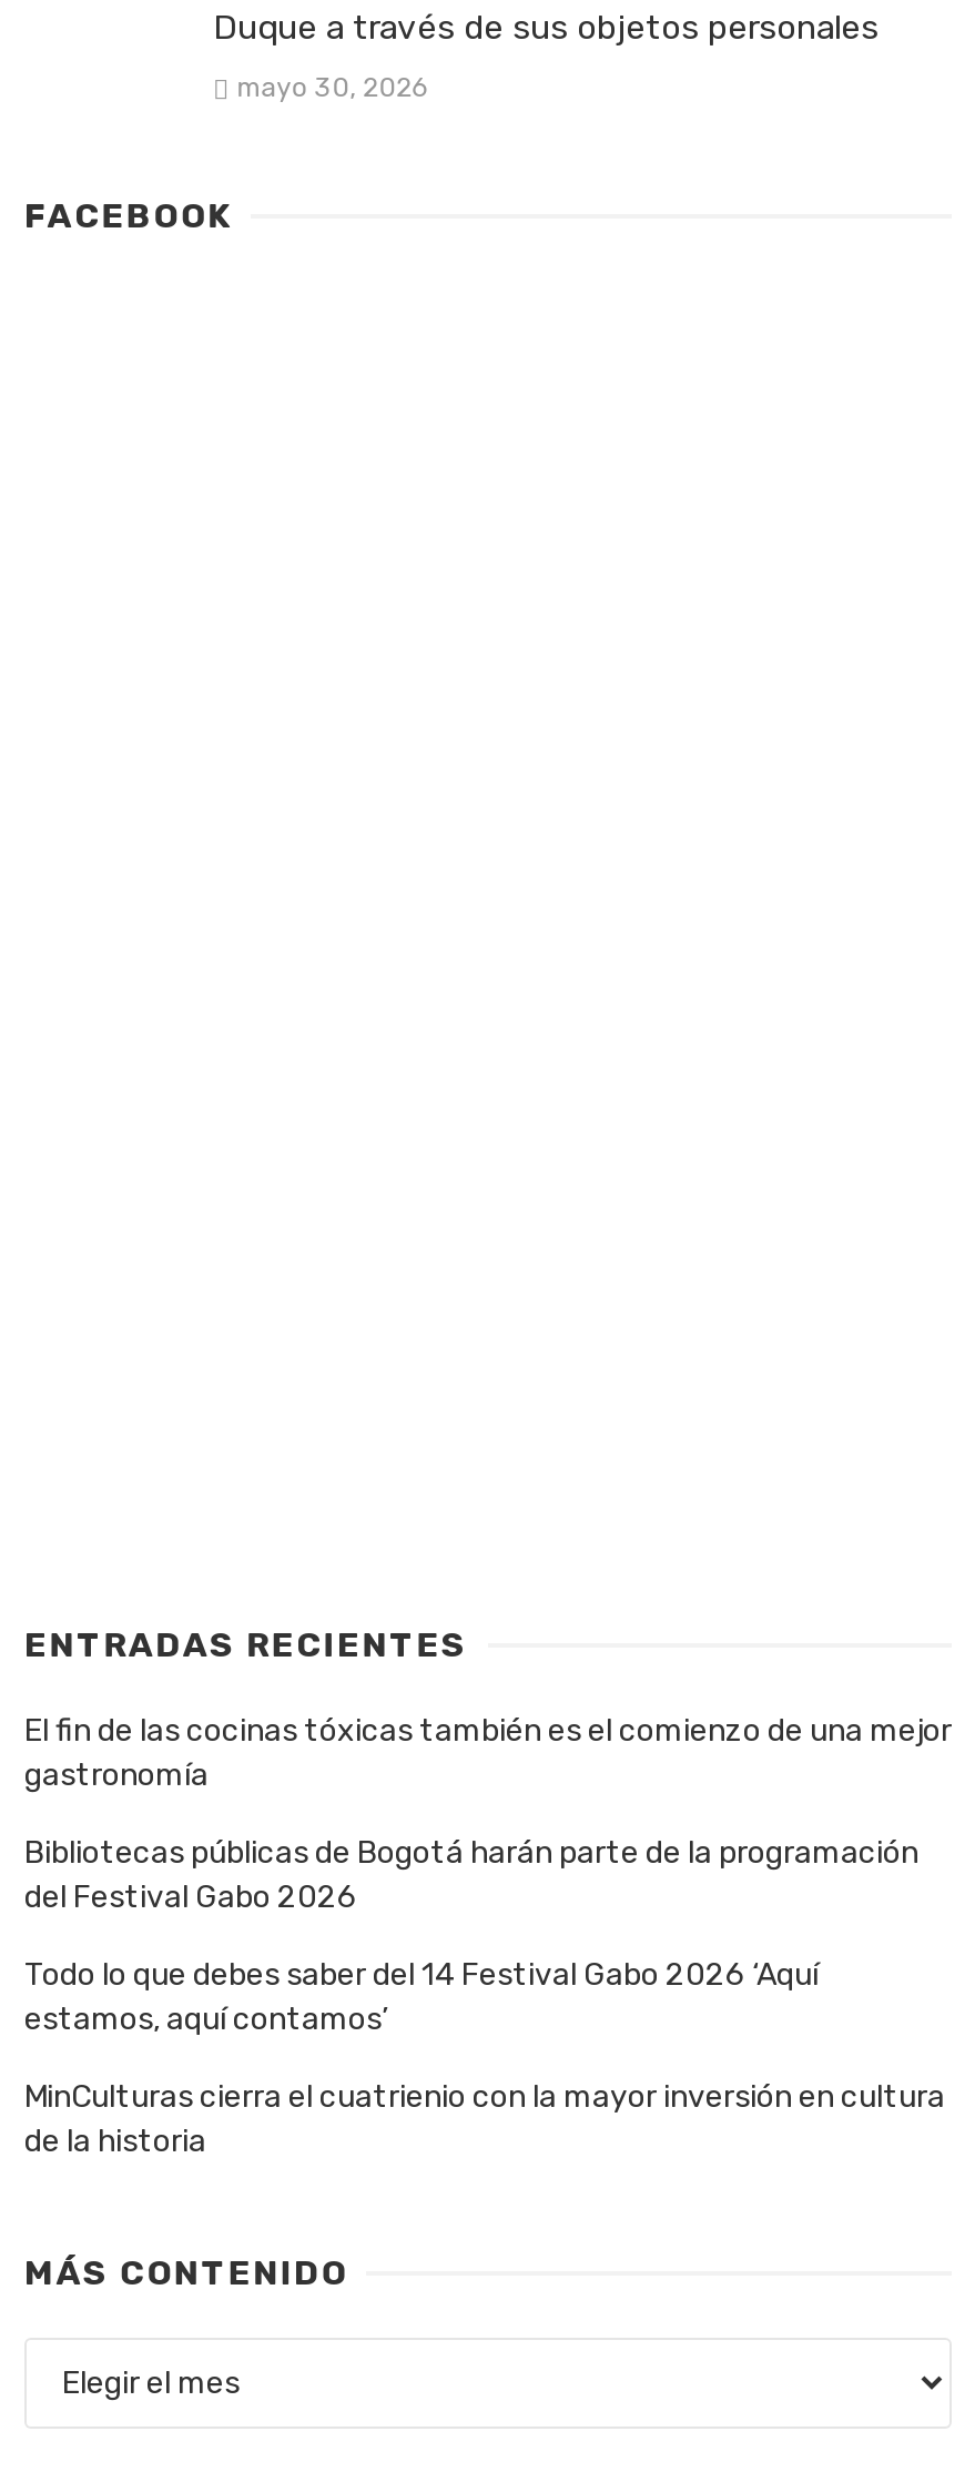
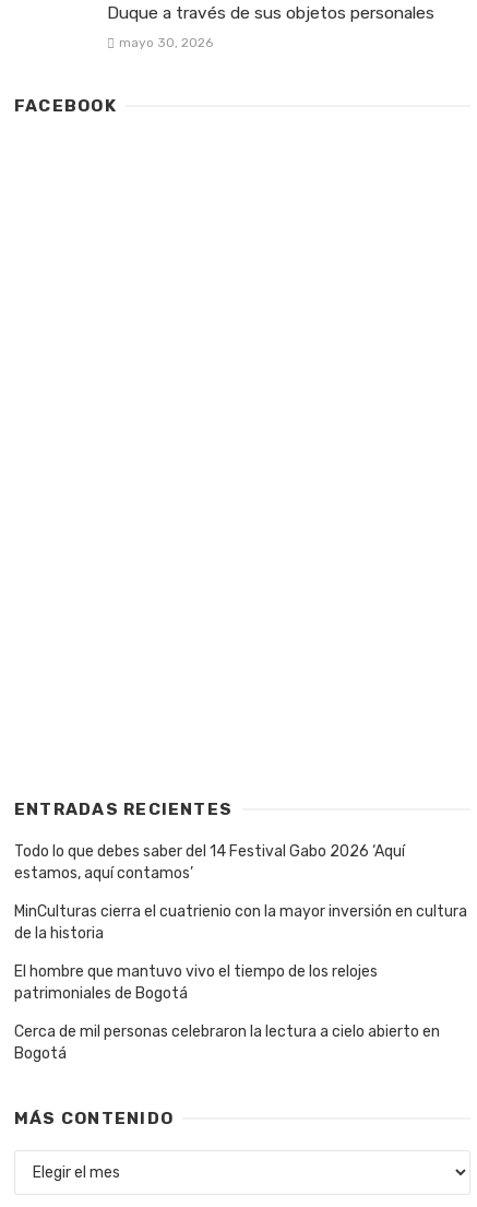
- El fin de las cocinas tóxicas también es el comienzo de una mejor
- gastronomía
- Bibliotecas públicas de Bogotá harán parte de la programación
- del Festival Gabo 2026

moved up: Todo lo que debes saber del 14 Festival Gabo 2026 ‘Aquí | estamos, aquí contamos’ | MinCulturas cierra el cuatrienio con la mayor inversión en cultura | de la historia

+ El hombre que mantuvo vivo el tiempo de los relojes
+ patrimoniales de Bogotá
+ Cerca de mil personas celebraron la lectura a cielo abierto en
+ Bogotá
